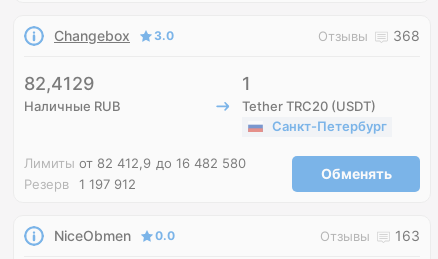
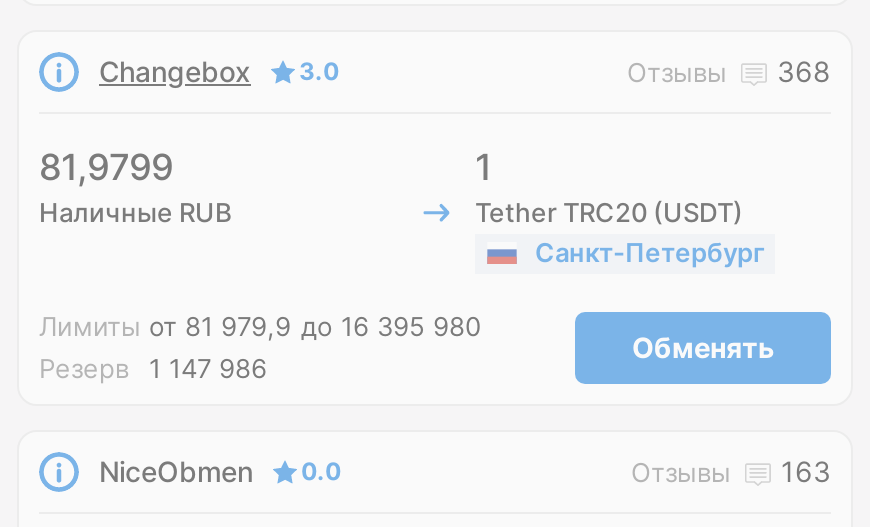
- 82,4129
+ 81,9799

- Лимиты от 82 412,9 до 16 482 580
+ Лимиты от 81 979,9 до 16 395 980

- Резерв 1 197 912
+ Резерв 1 147 986
